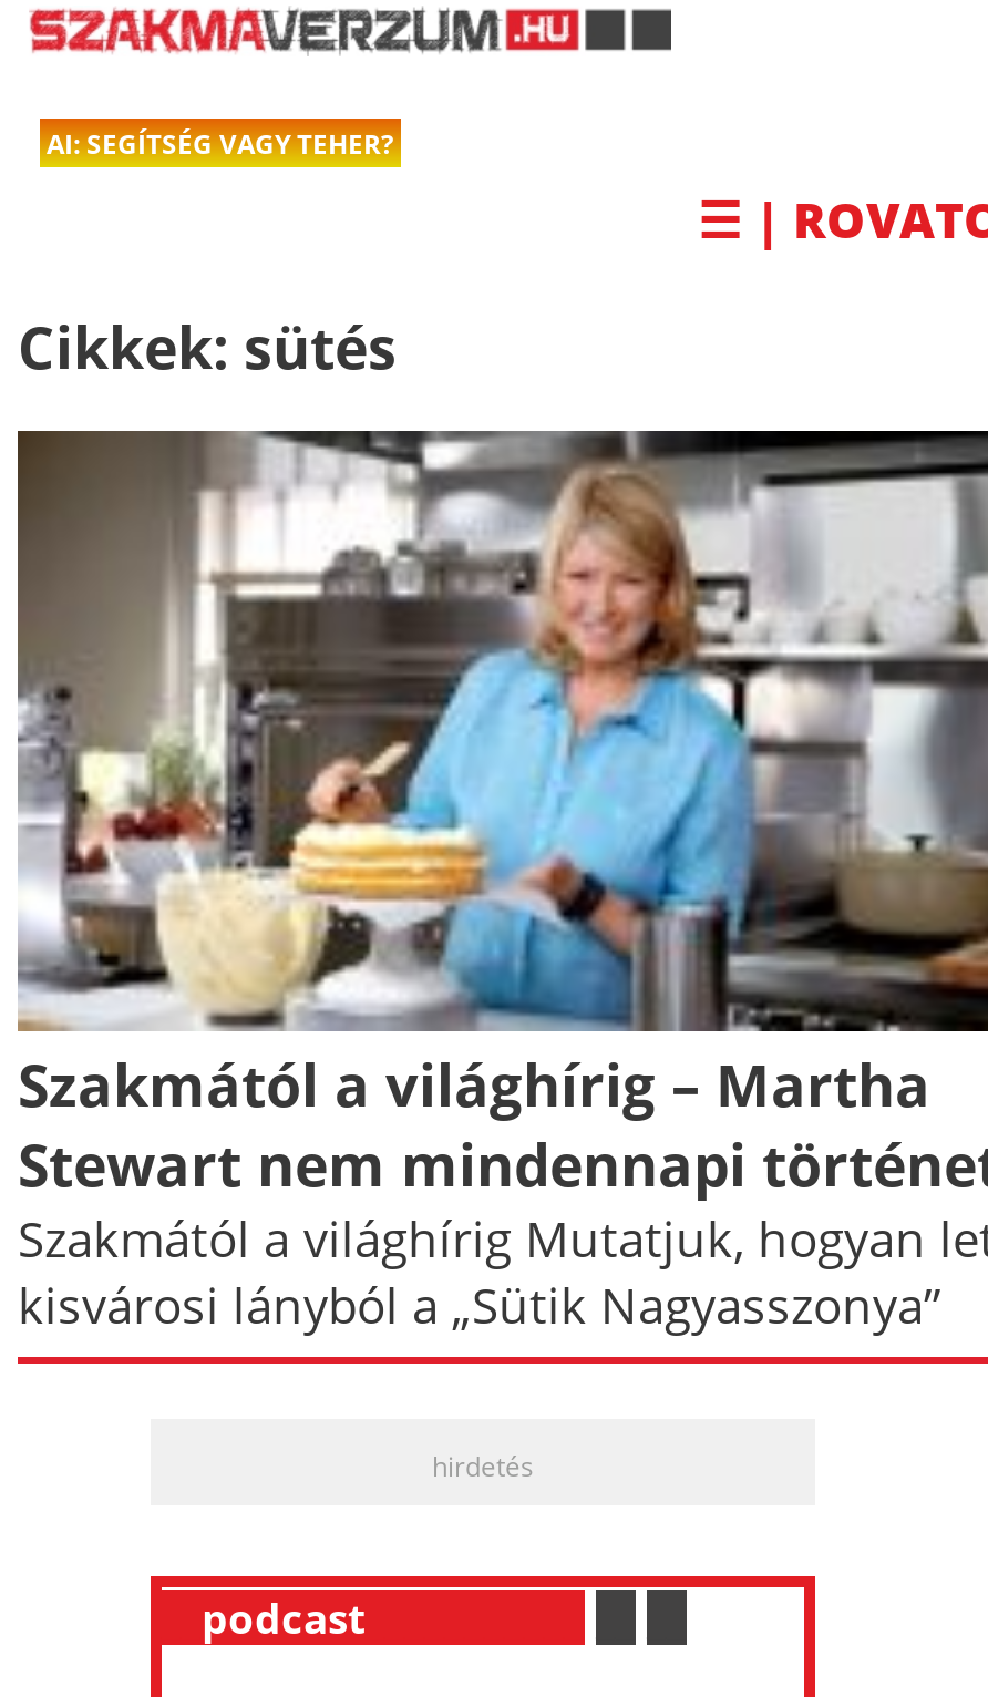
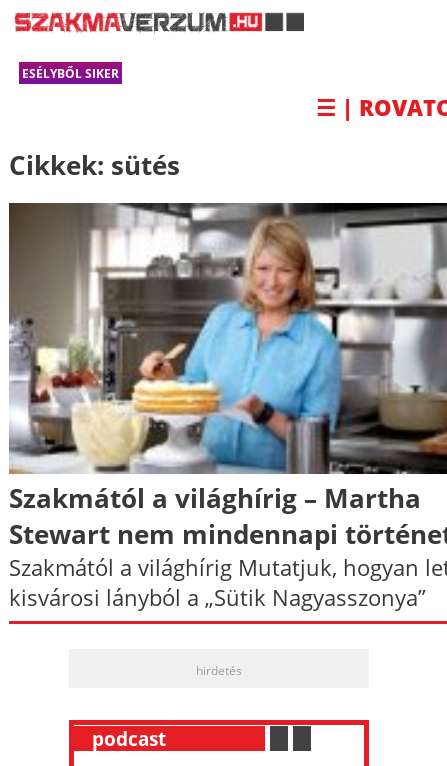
- AI: SEGÍTSÉG VAGY TEHER?
+ ESÉLYBŐL SIKER
